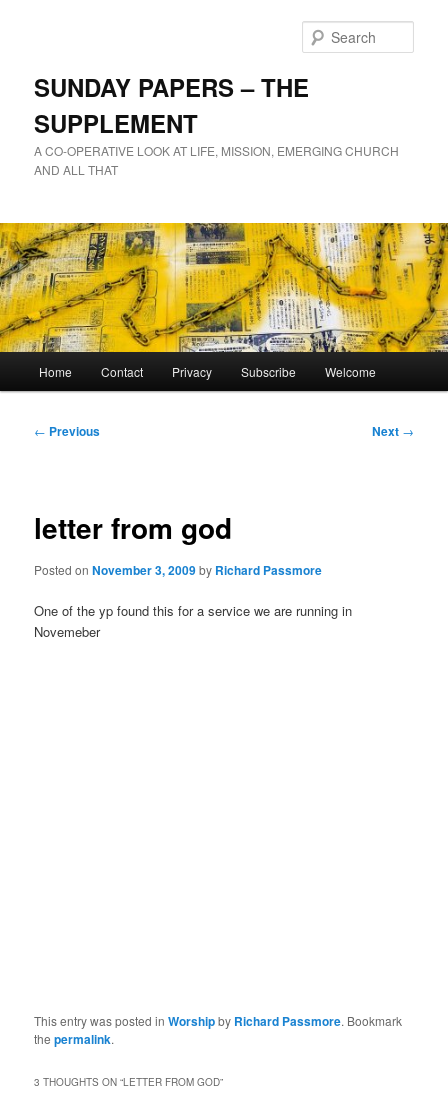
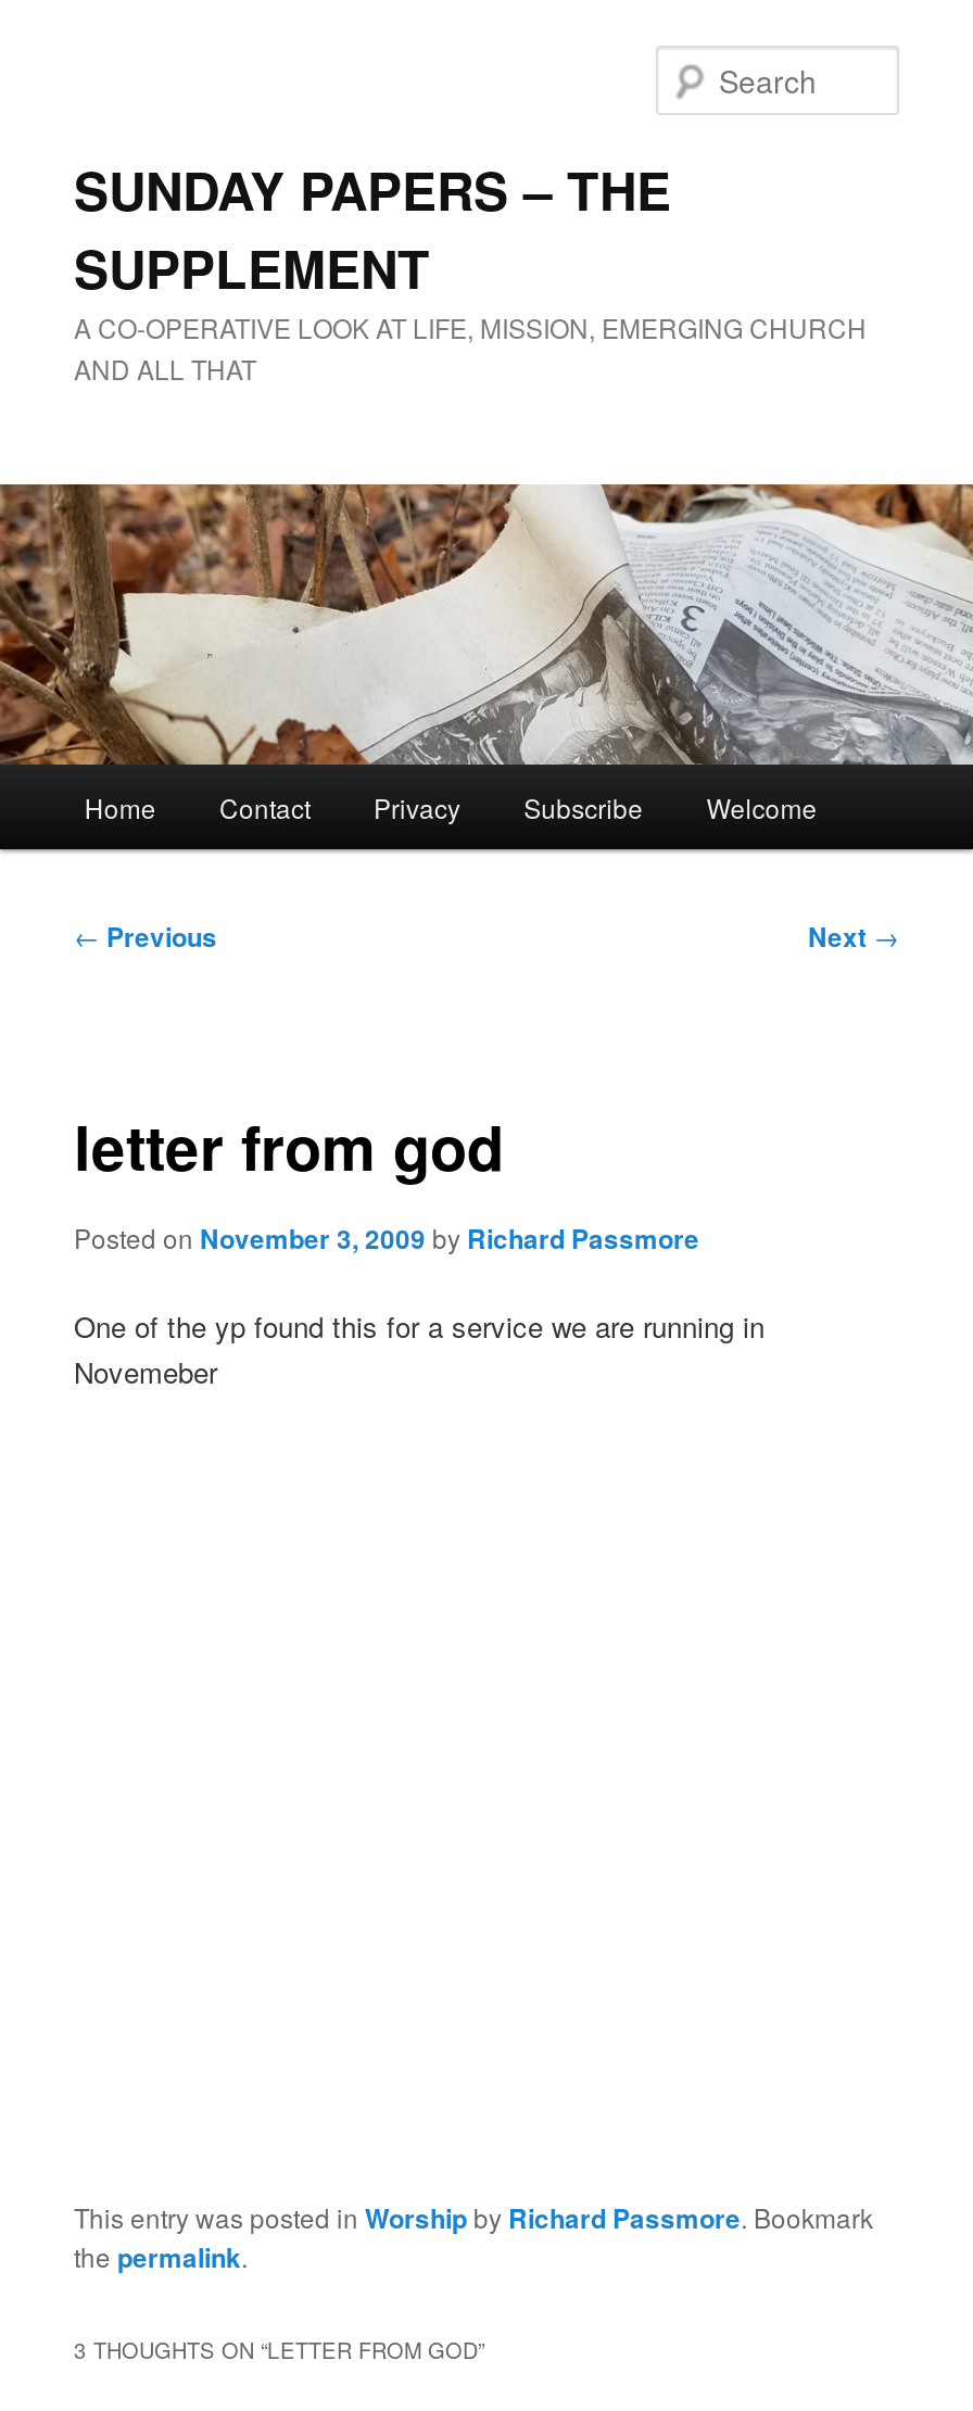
- [image]
+ [image]
